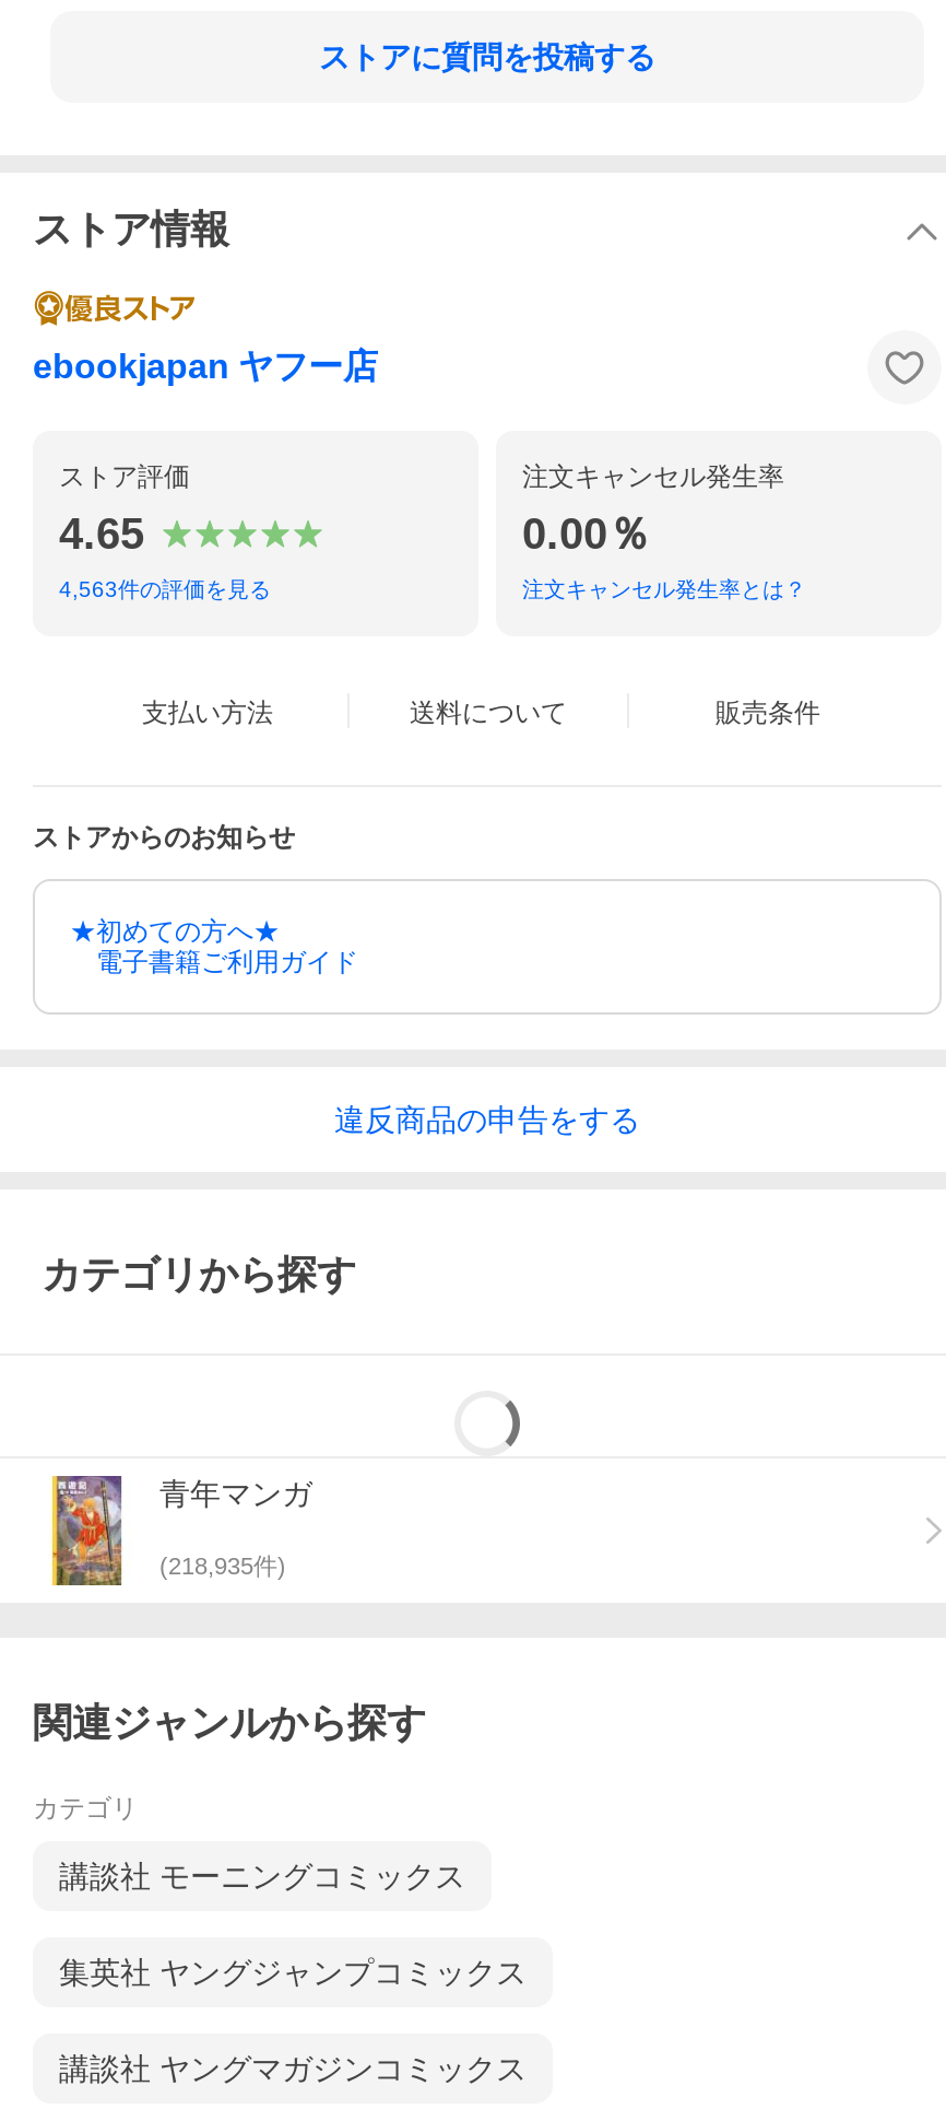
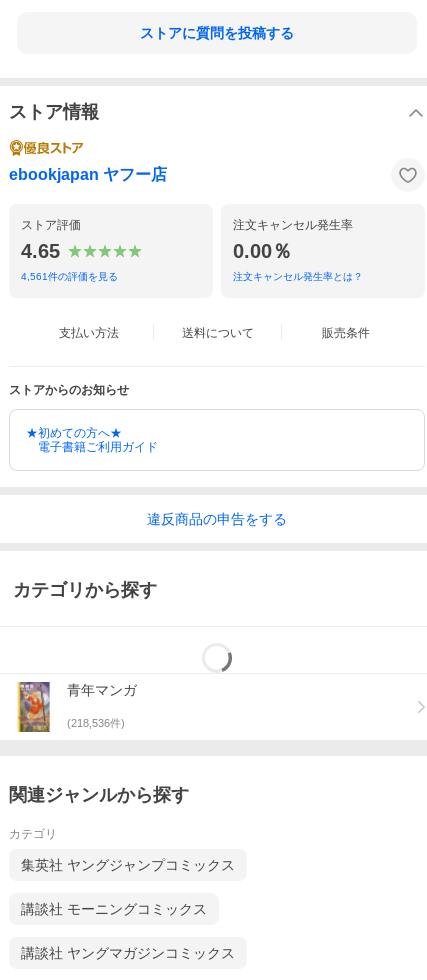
- 4,563件の評価を見る
+ 4,561件の評価を見る

- (218,935件)
+ (218,536件)

moved down: 講談社 モーニングコミックス

moved up: 集英社 ヤングジャンプコミックス
